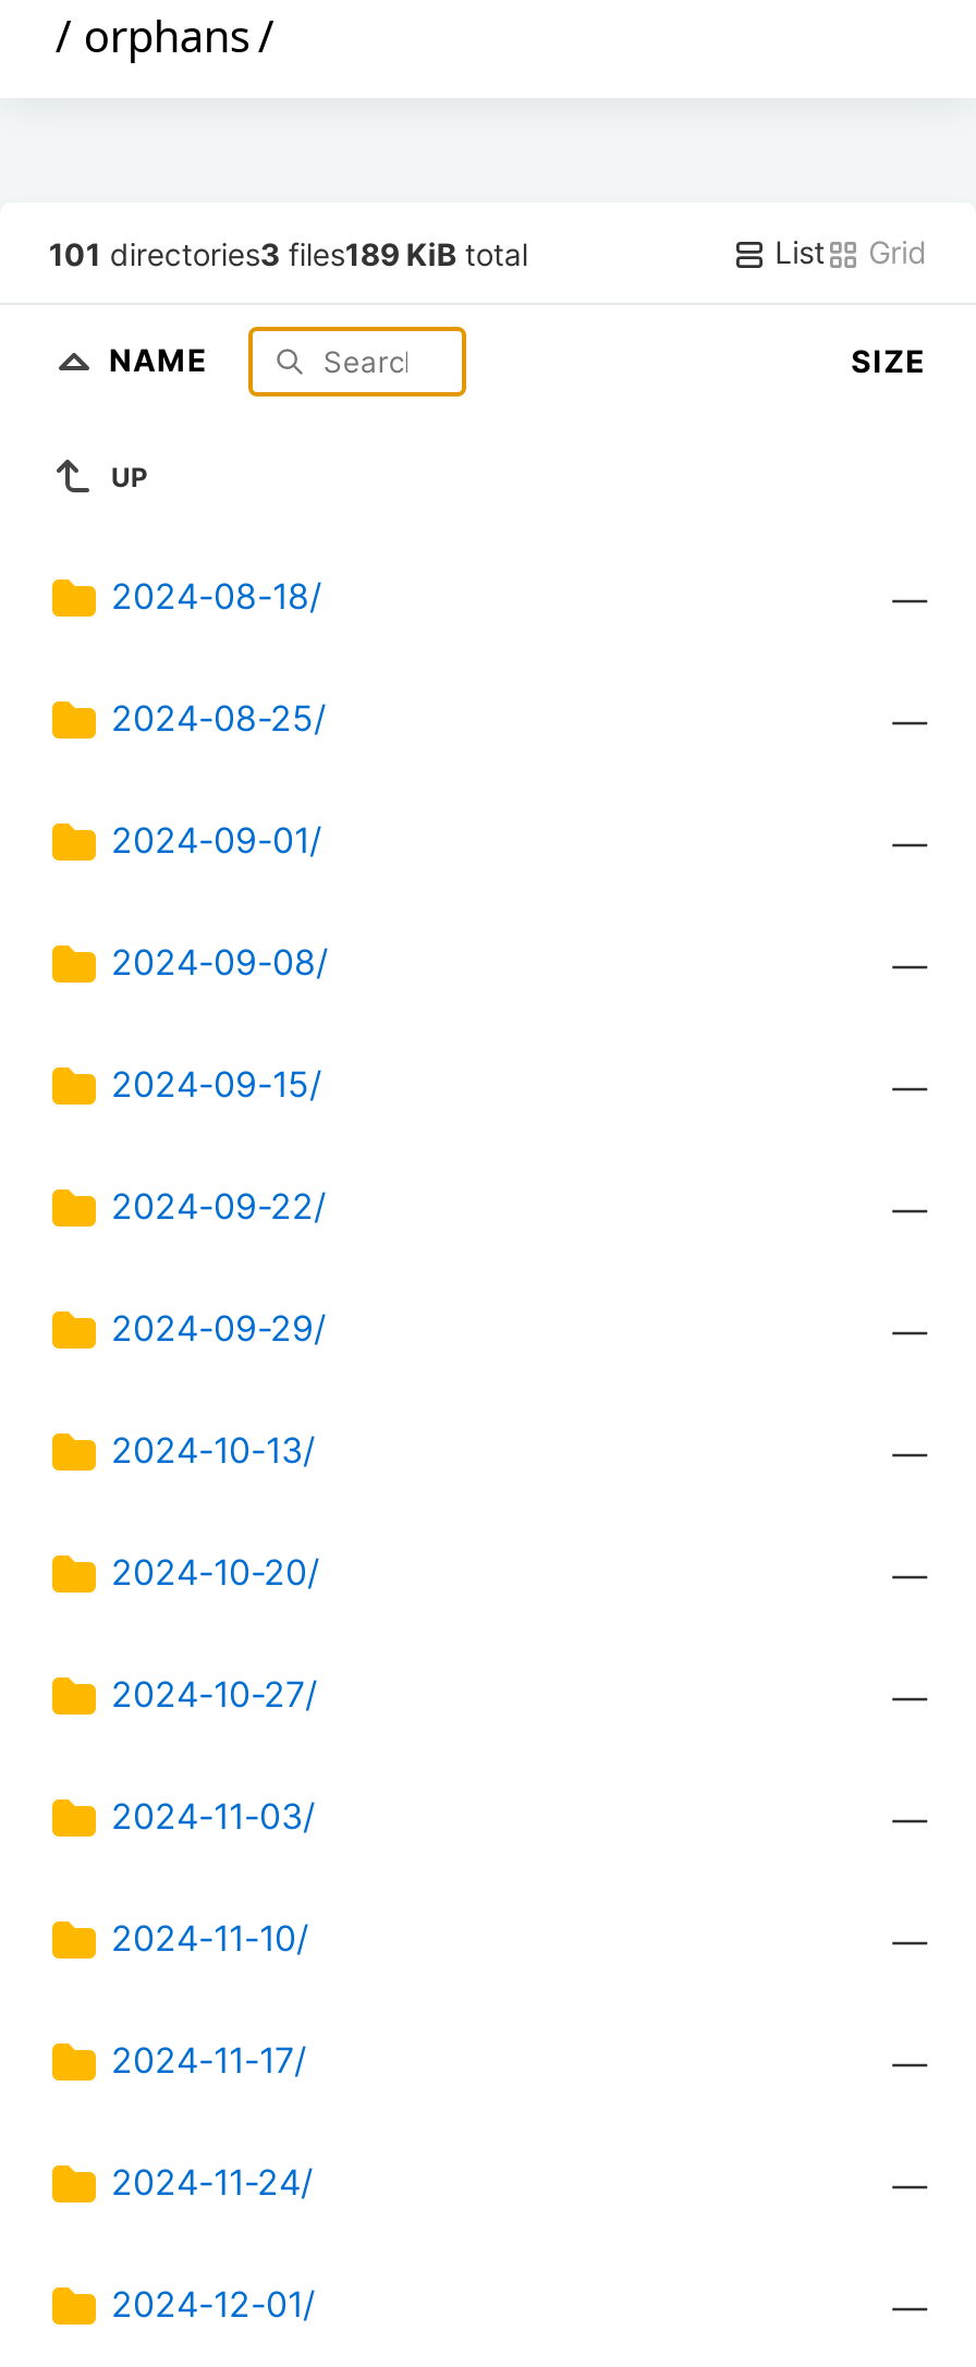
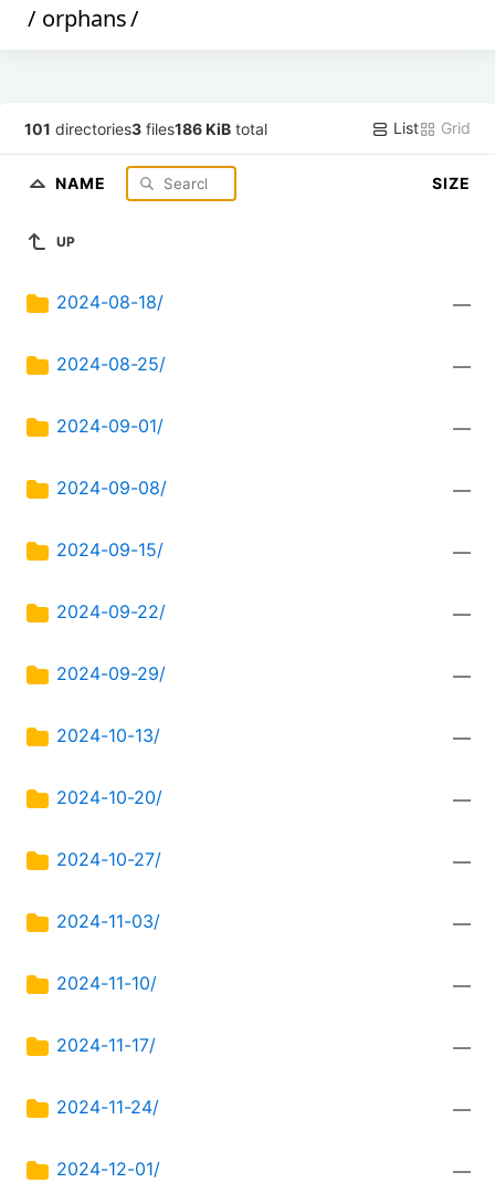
- 101 directories3 files189 KiB total
+ 101 directories3 files186 KiB total
